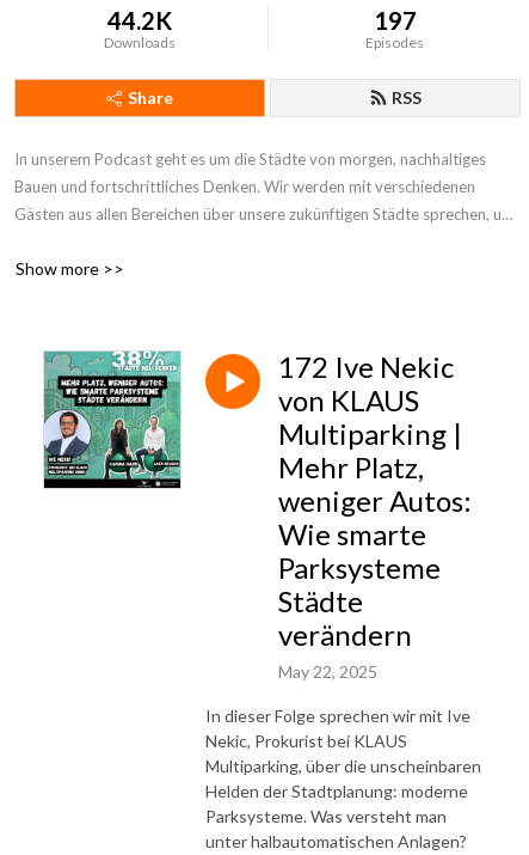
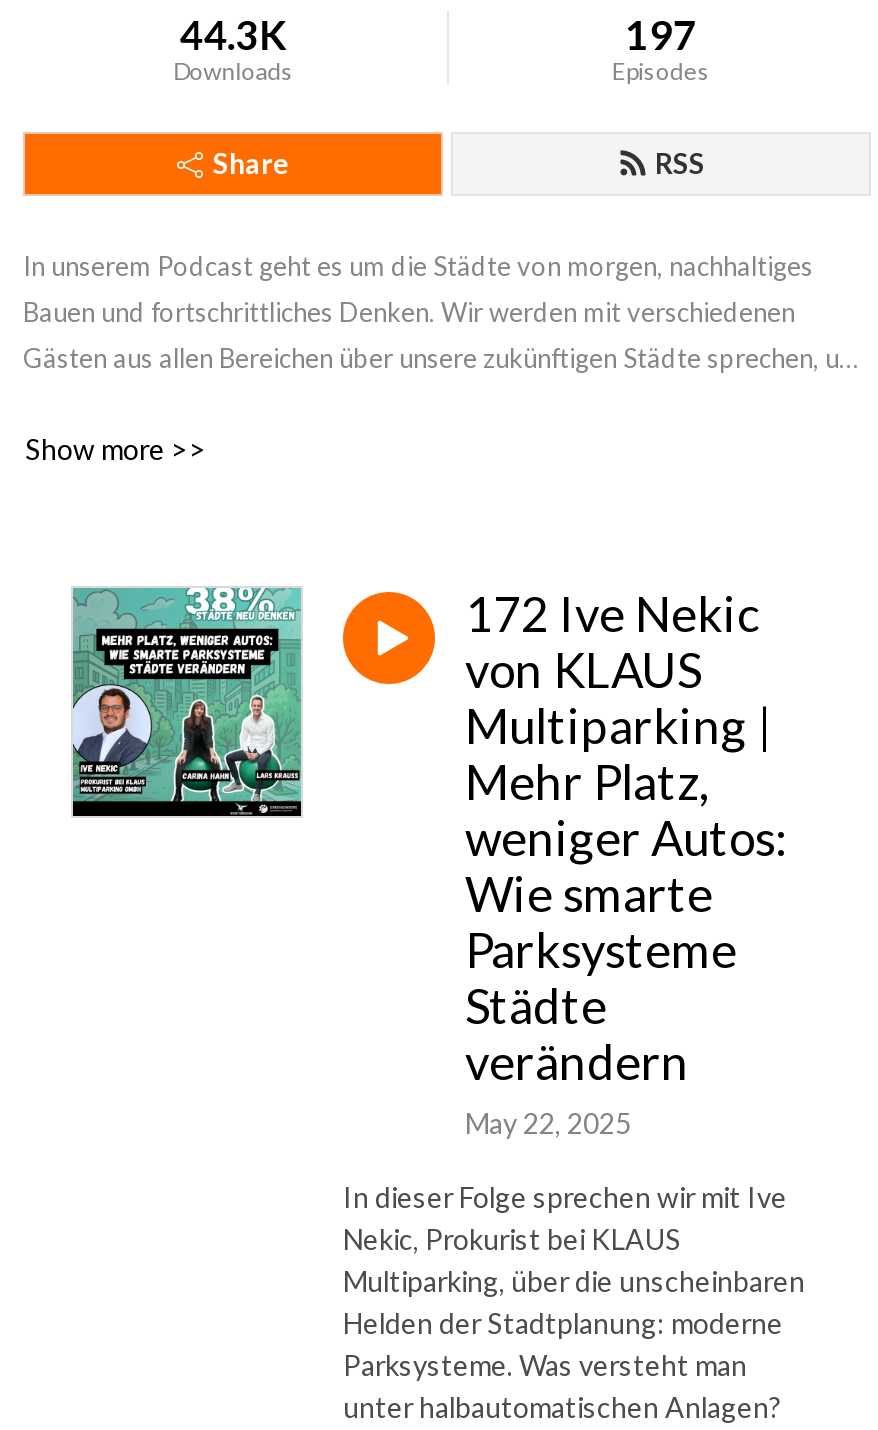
- 44.2K
+ 44.3K
